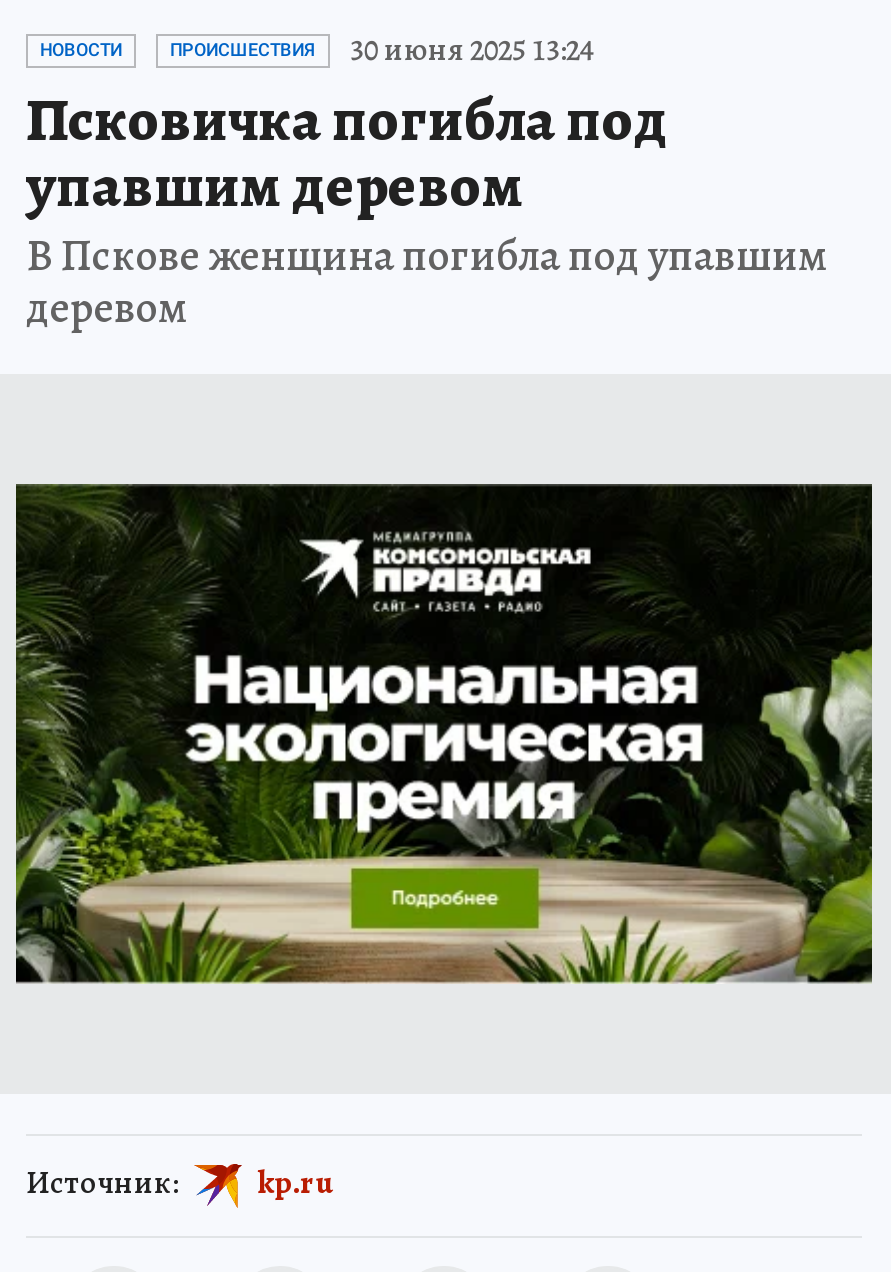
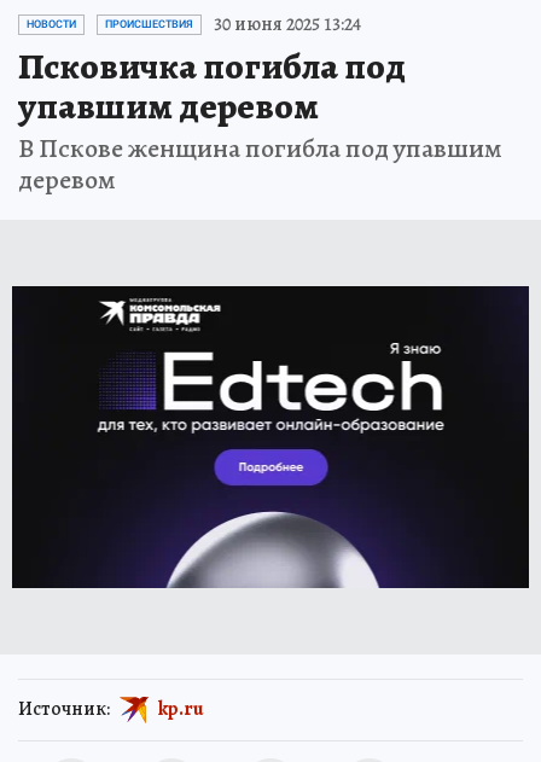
- [image]
+ [image]
